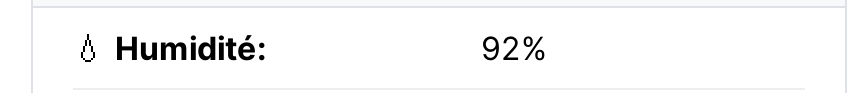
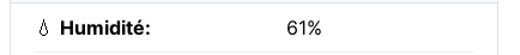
- 92%
+ 61%
